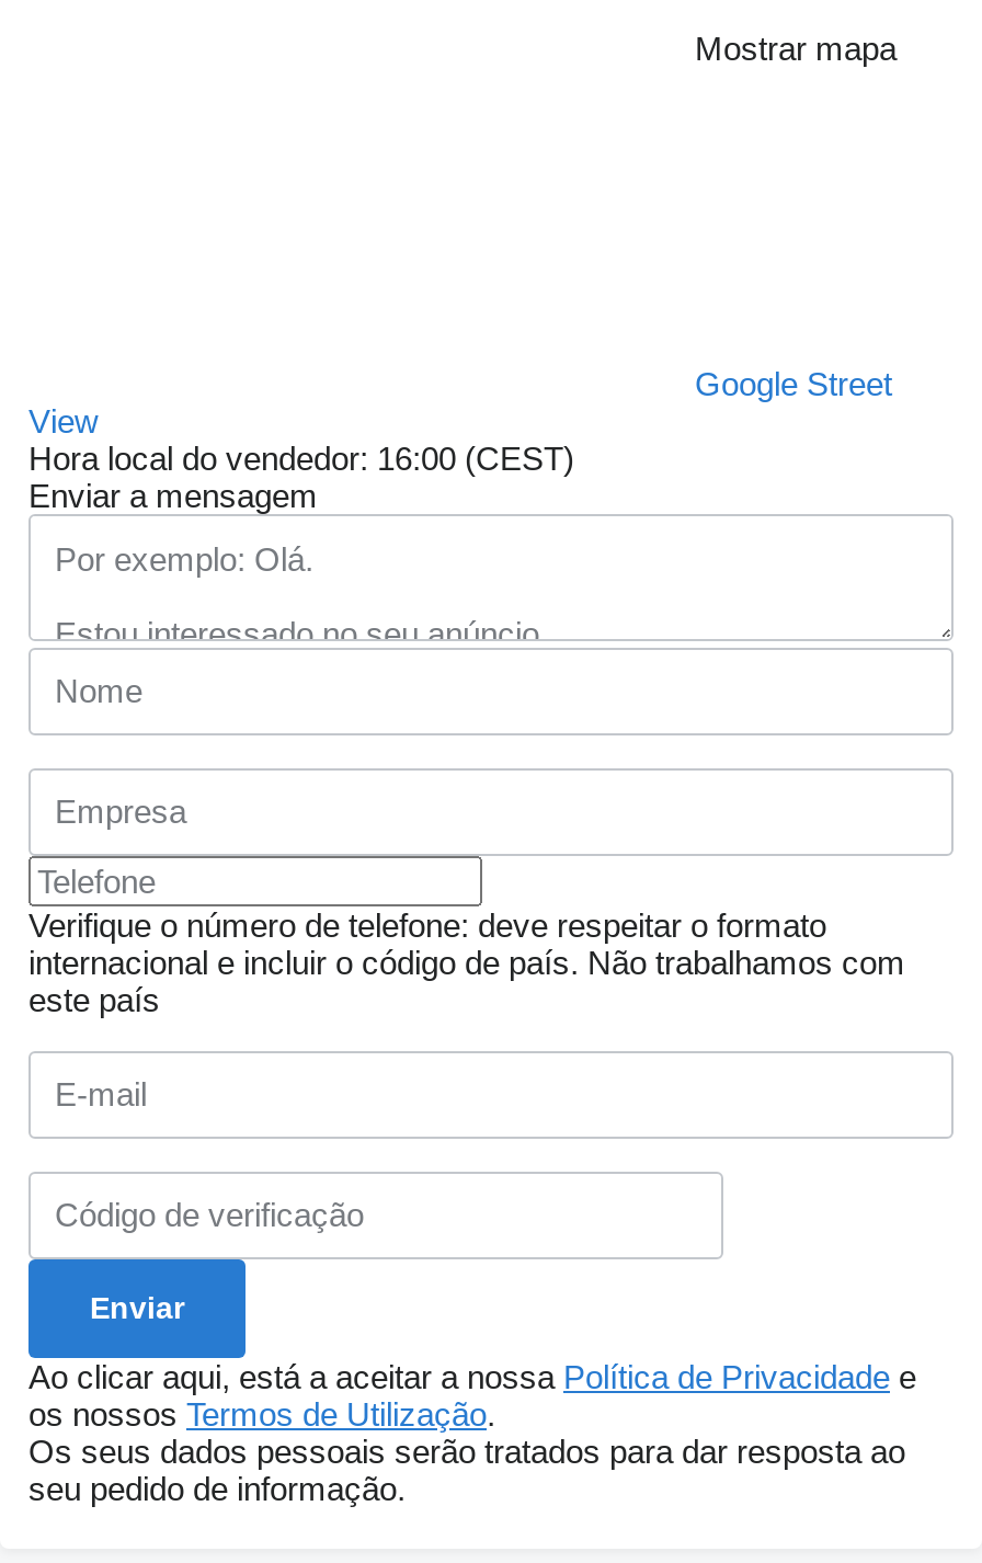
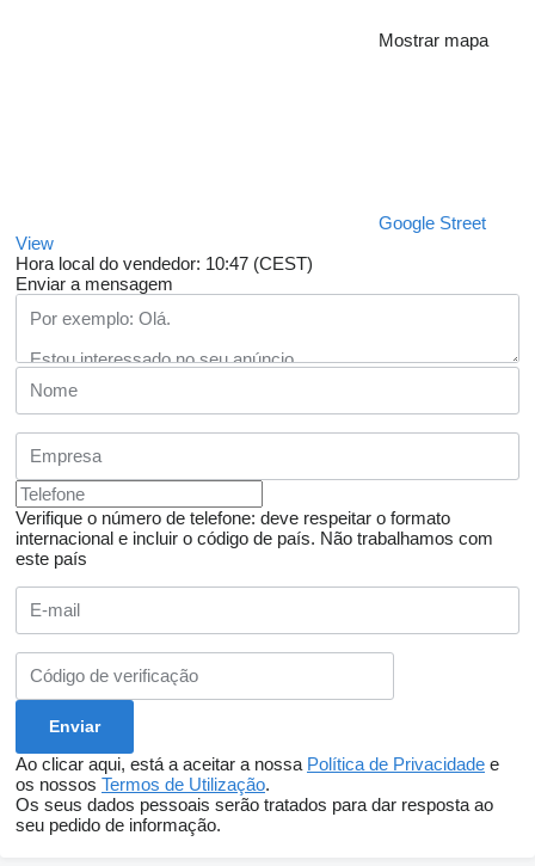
- Hora local do vendedor: 16:00 (CEST)
+ Hora local do vendedor: 10:47 (CEST)
